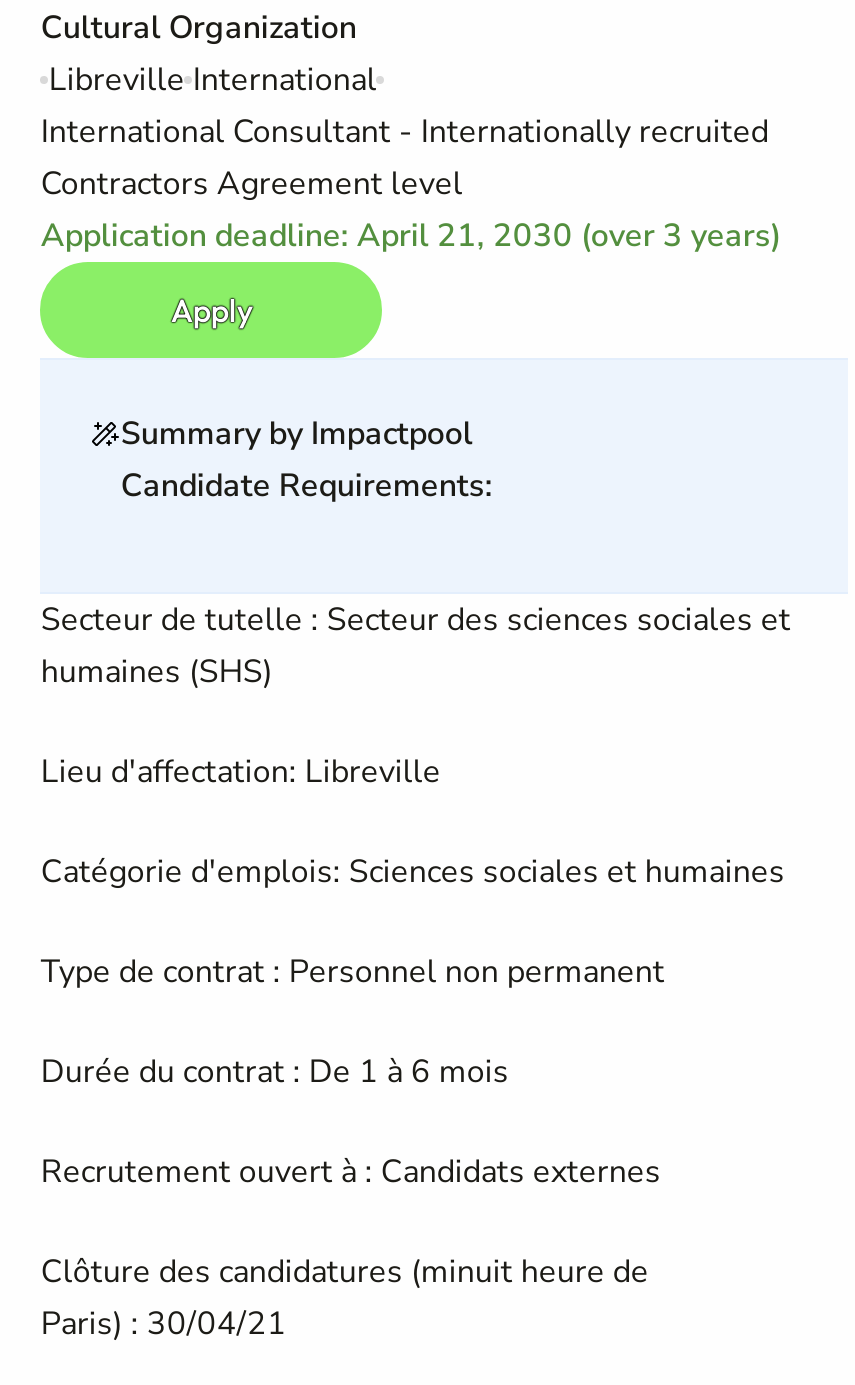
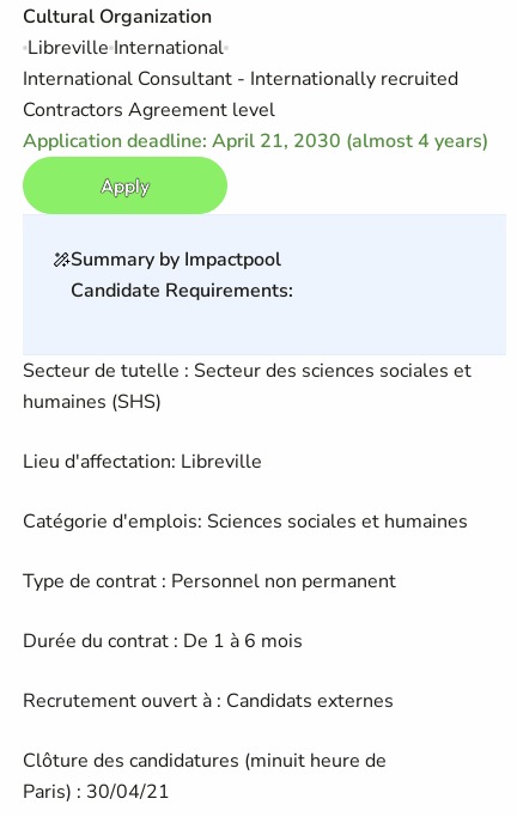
- Application deadline: April 21, 2030 (over 3 years)
+ Application deadline: April 21, 2030 (almost 4 years)
